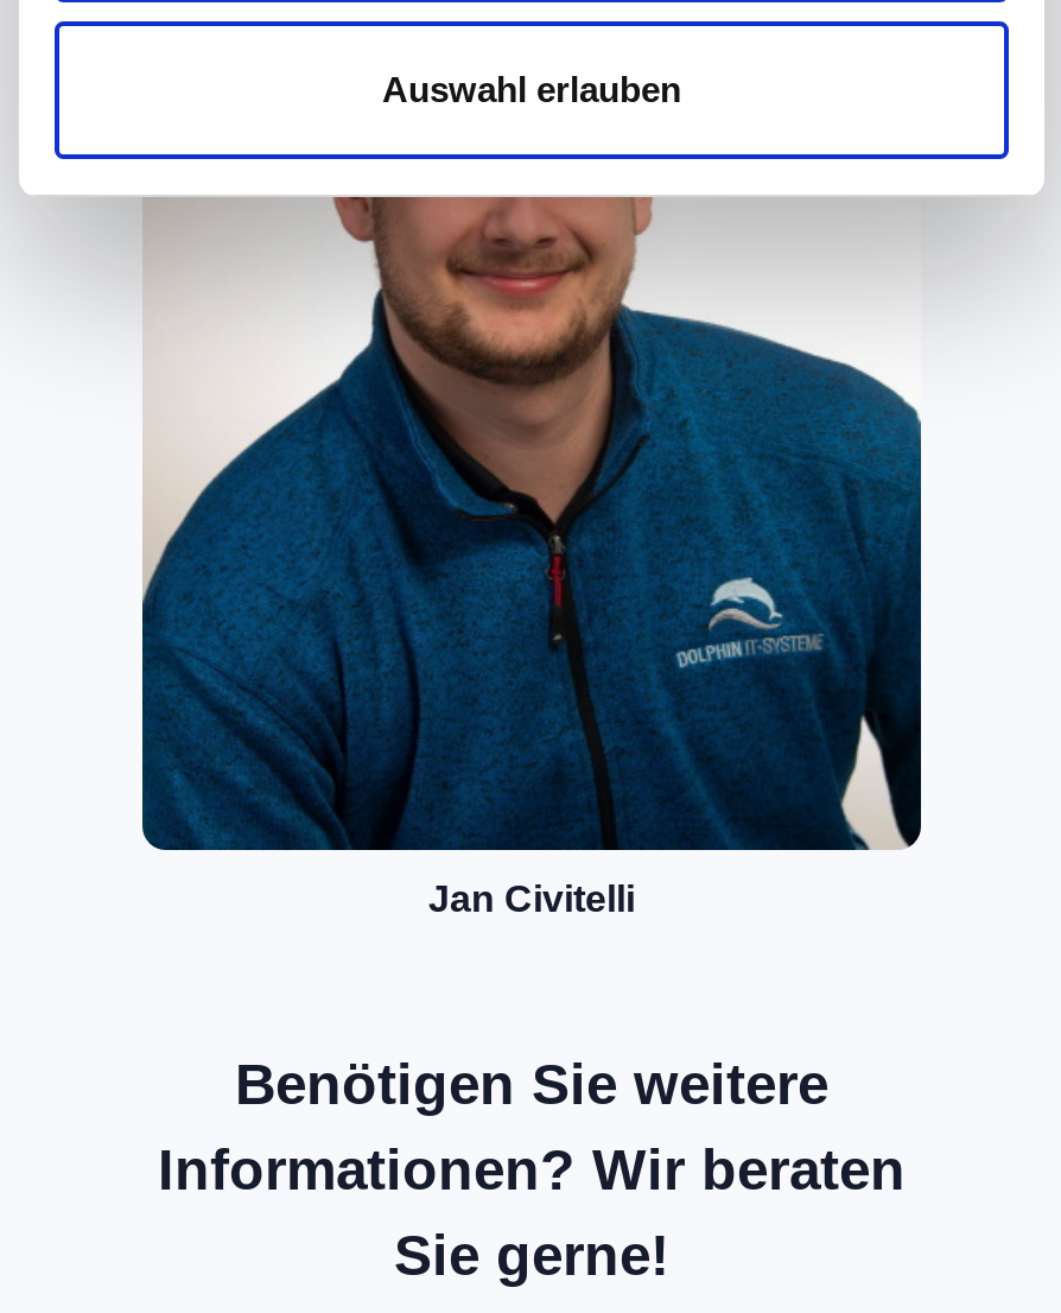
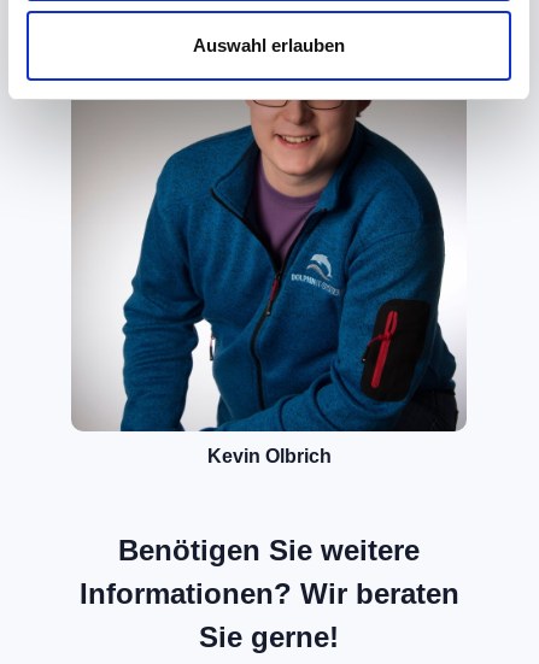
- [image]
- Jan Civitelli
+ [image]
+ Kevin Olbrich
